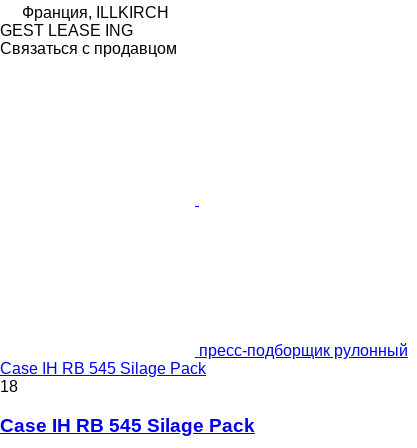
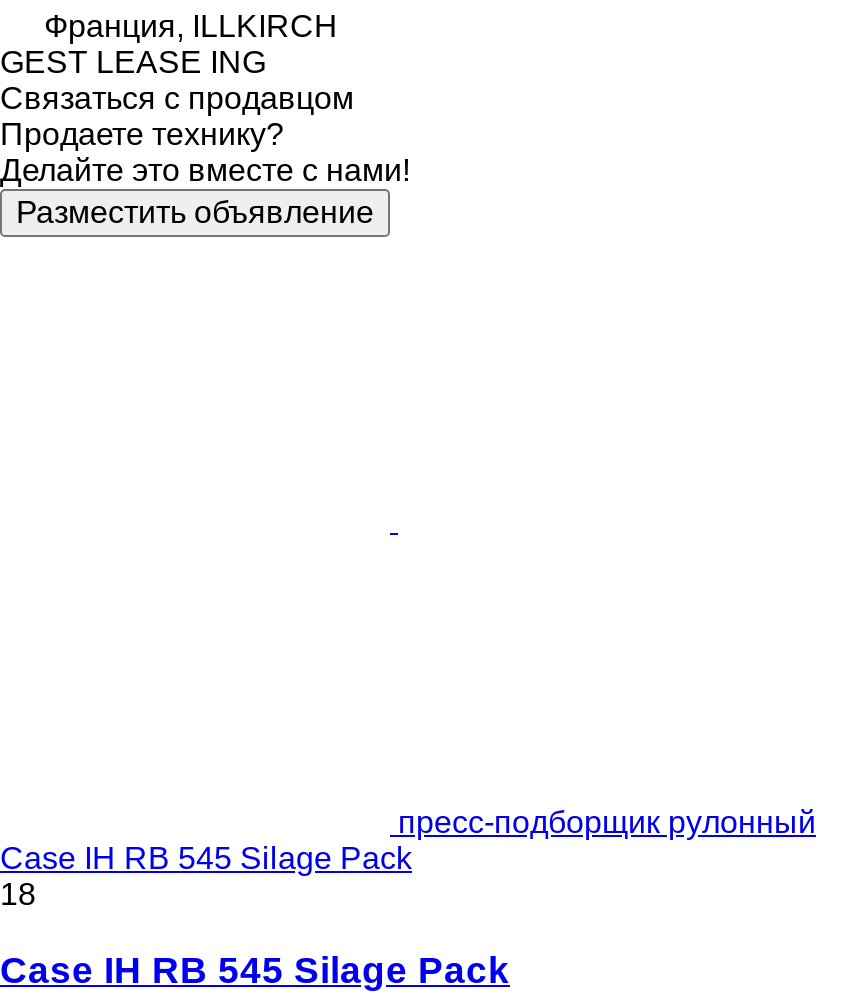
+ Продаете технику?
+ Делайте это вместе с нами!
+ Разместить объявление
